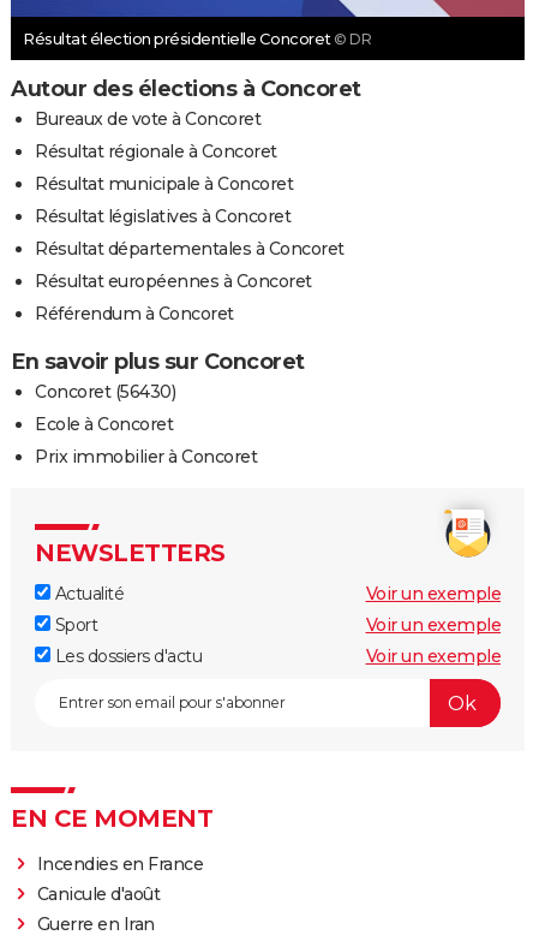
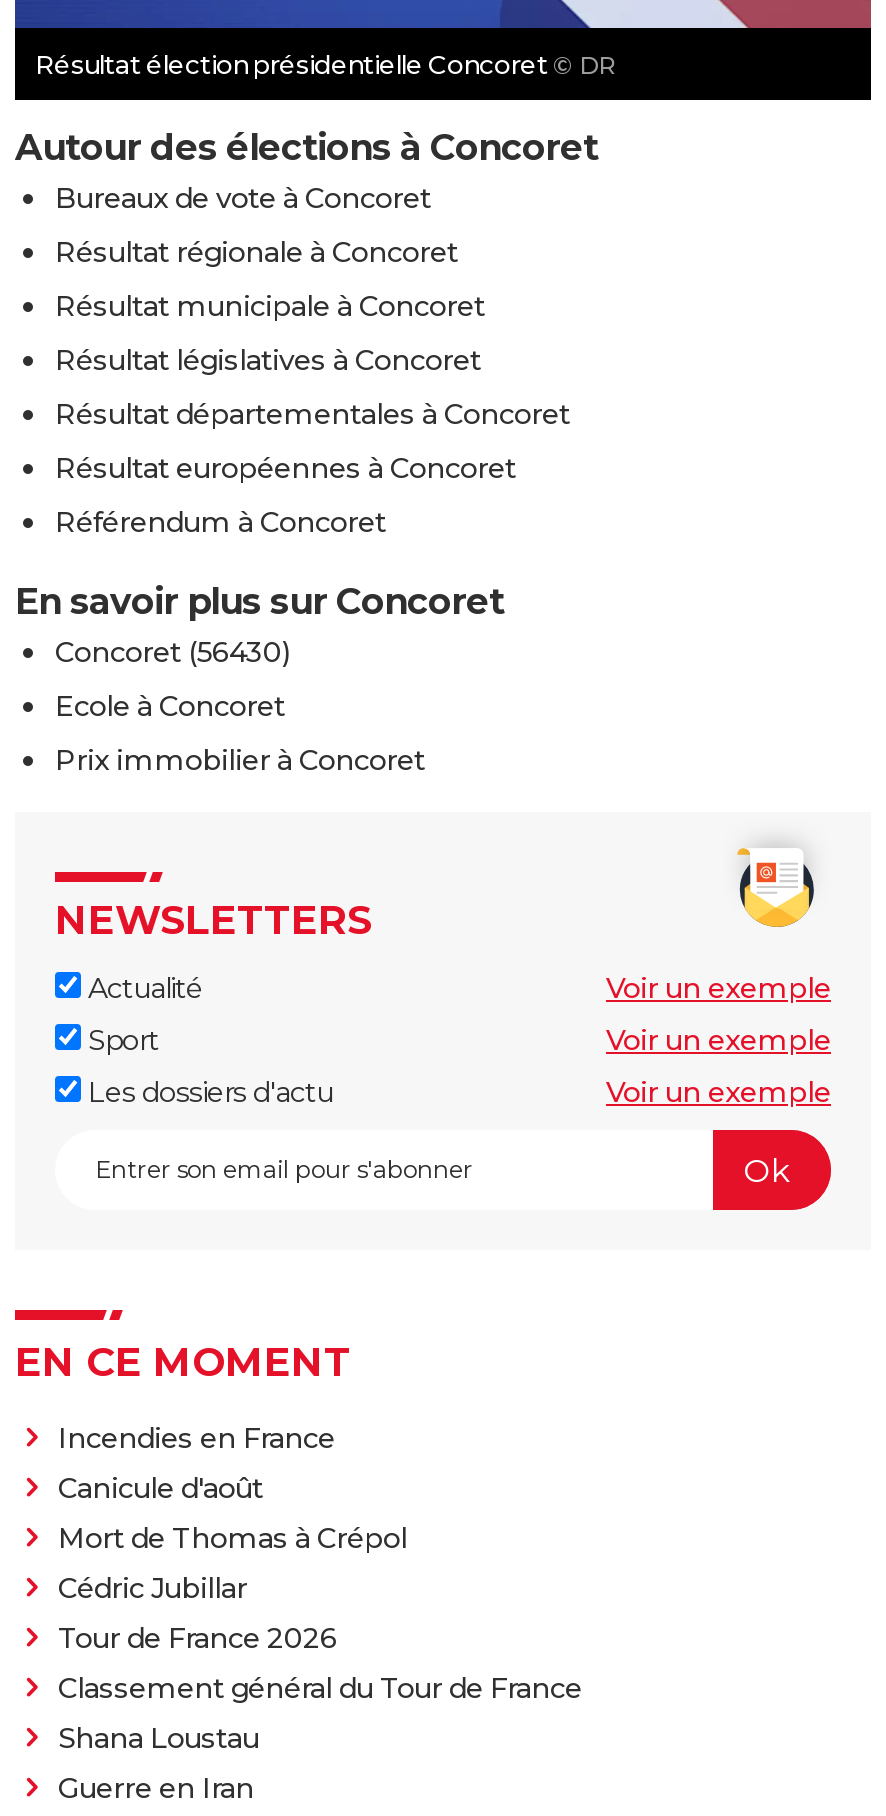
+ Mort de Thomas à Crépol
+ Cédric Jubillar
+ Tour de France 2026
+ Classement général du Tour de France
+ Shana Loustau
